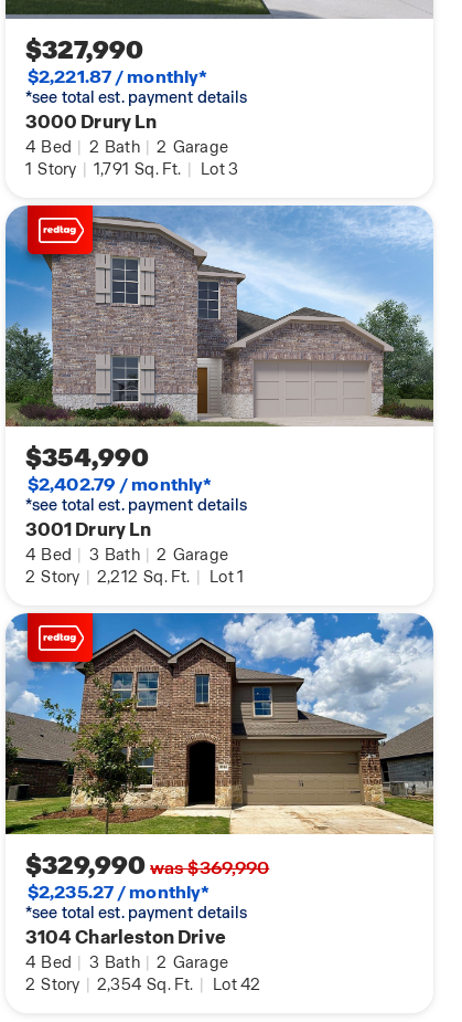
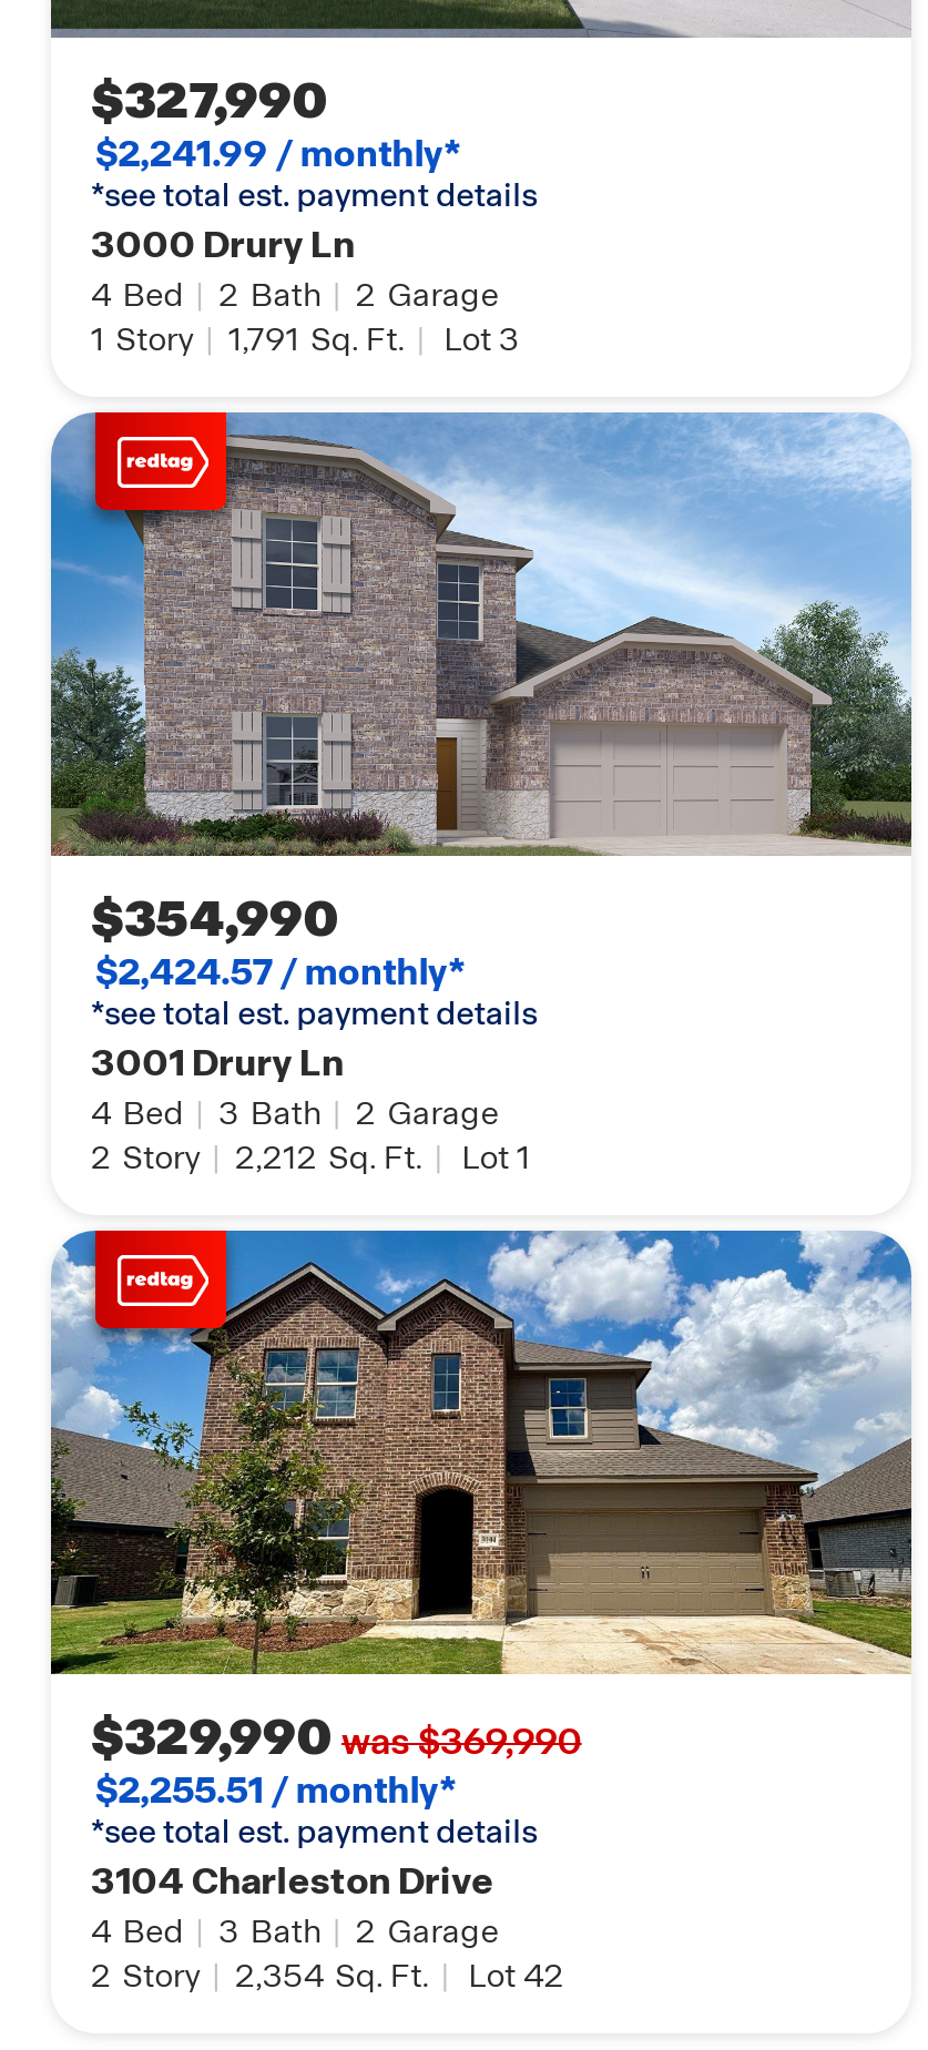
- $2,221.87 / monthly*
+ $2,241.99 / monthly*

- $2,402.79 / monthly*
+ $2,424.57 / monthly*

- $2,235.27 / monthly*
+ $2,255.51 / monthly*
